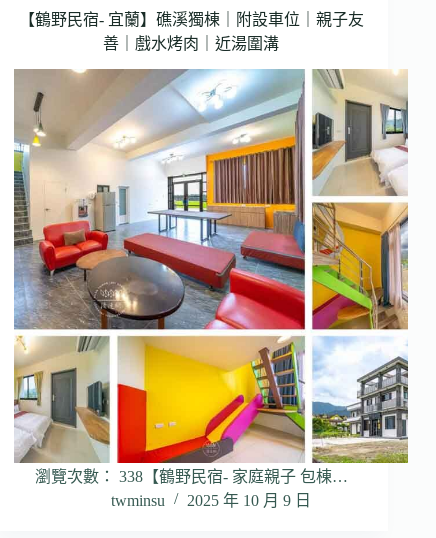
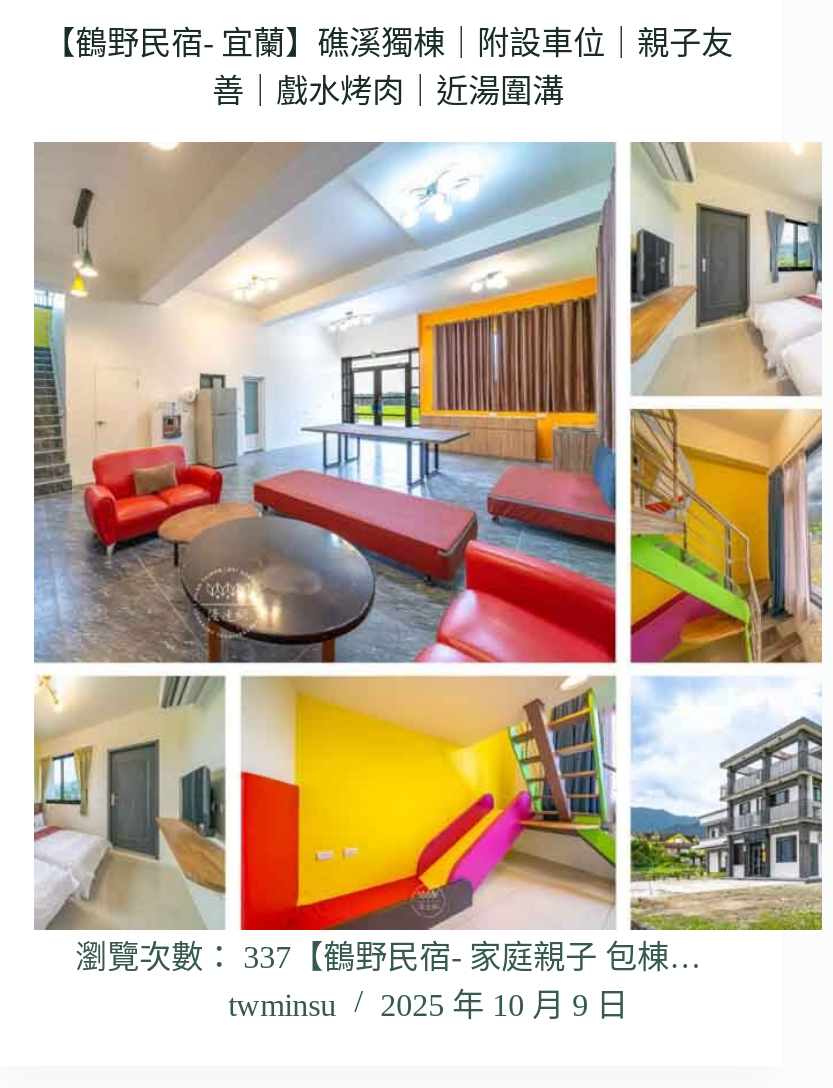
- 瀏覽次數： 338【鶴野民宿- 家庭親子 包棟…
+ 瀏覽次數： 337【鶴野民宿- 家庭親子 包棟…
